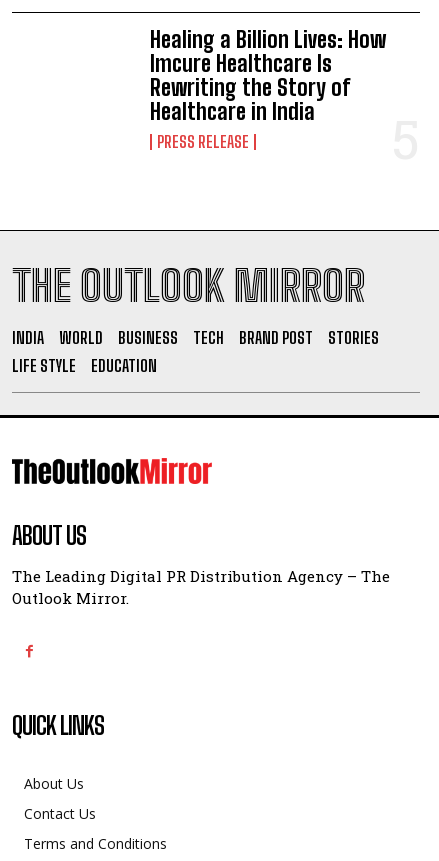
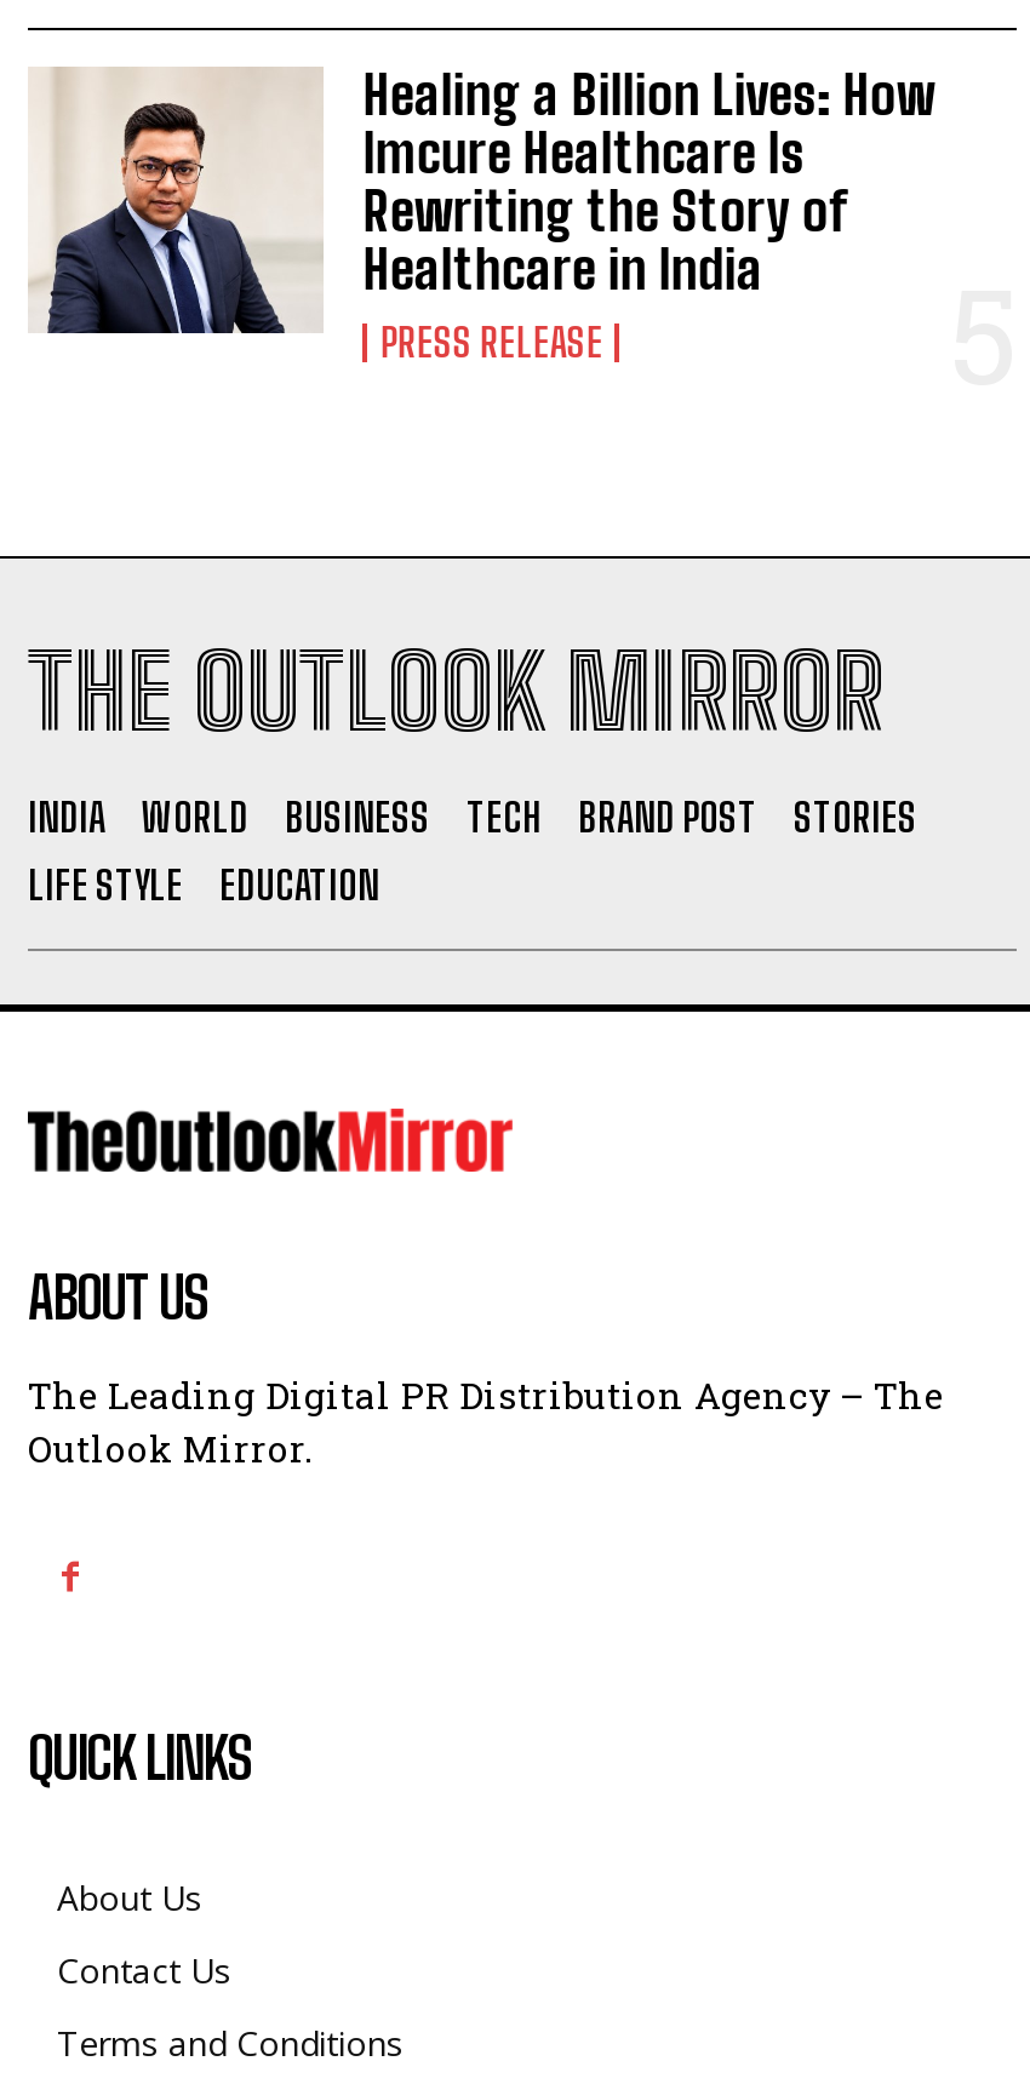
+ [image]
